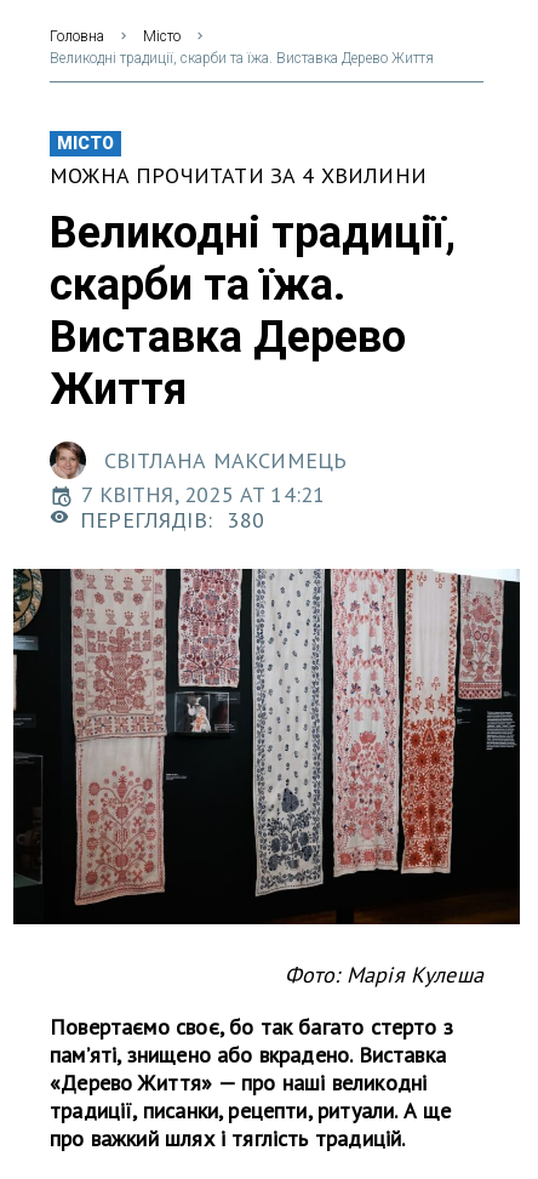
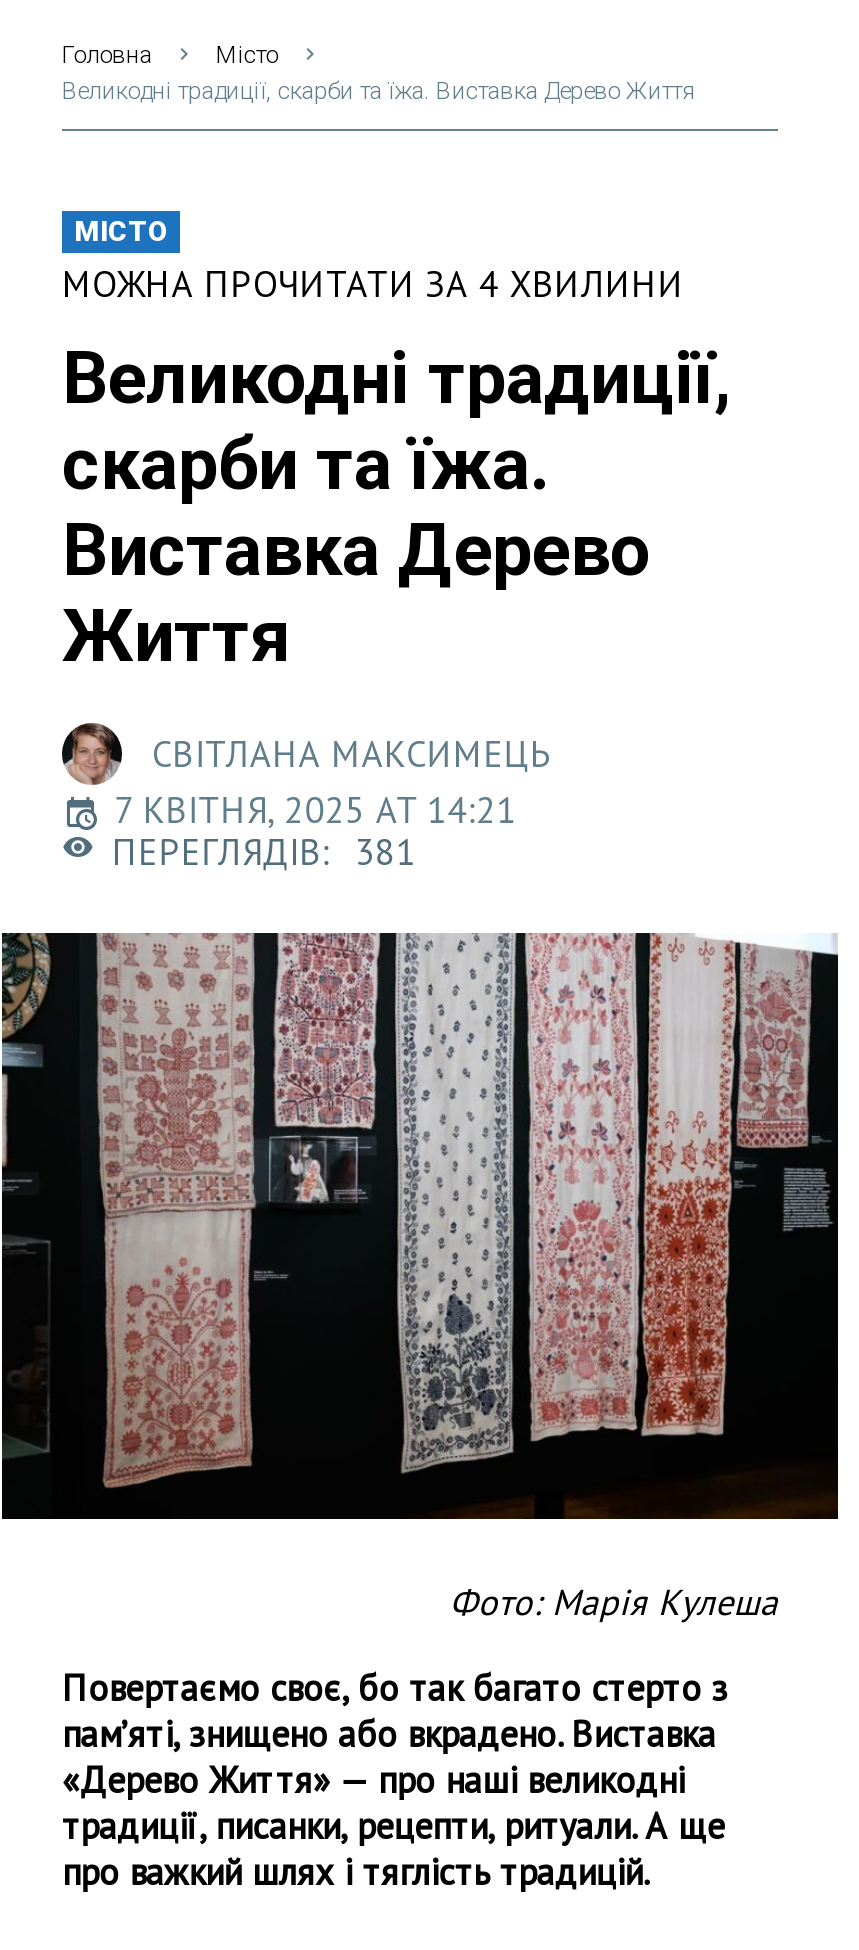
- ПЕРЕГЛЯДІВ: 380
+ ПЕРЕГЛЯДІВ: 381
